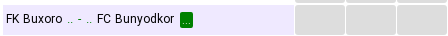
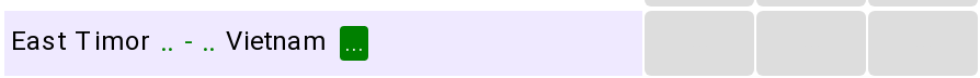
- FK Buxoro .. - .. FC Bunyodkor ...
+ East Timor .. - .. Vietnam ...
